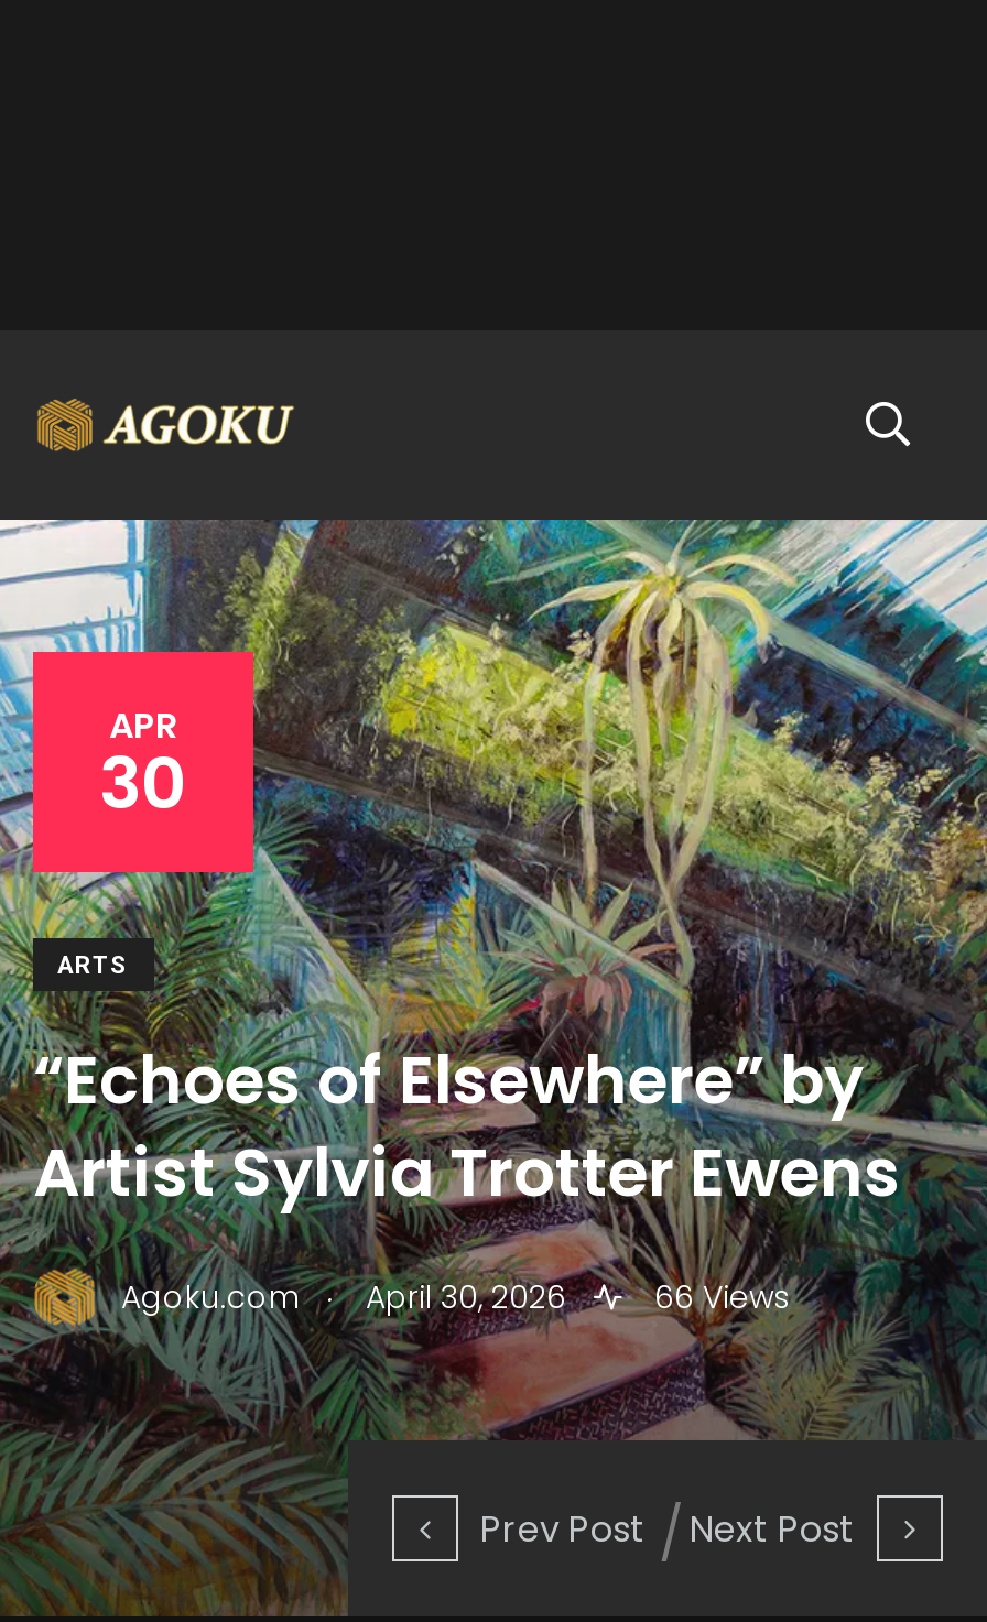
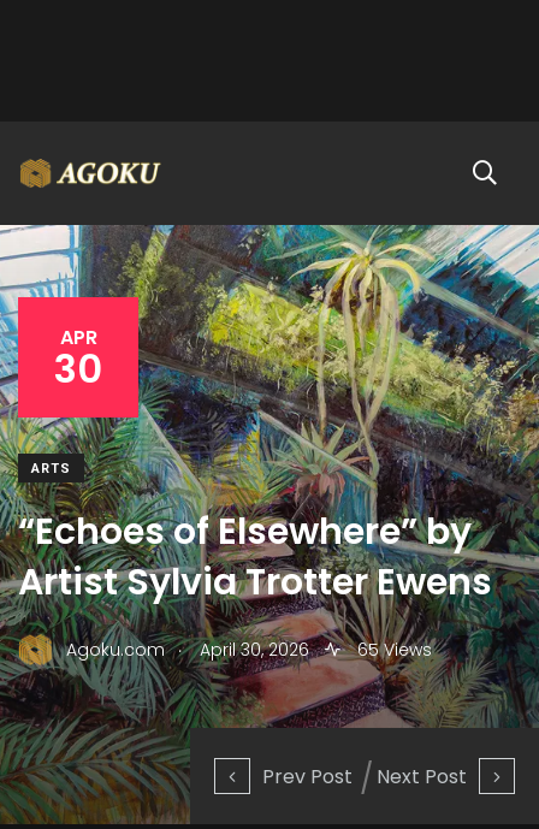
- Agoku.com . April 30, 2026 66 Views
+ Agoku.com . April 30, 2026 65 Views
